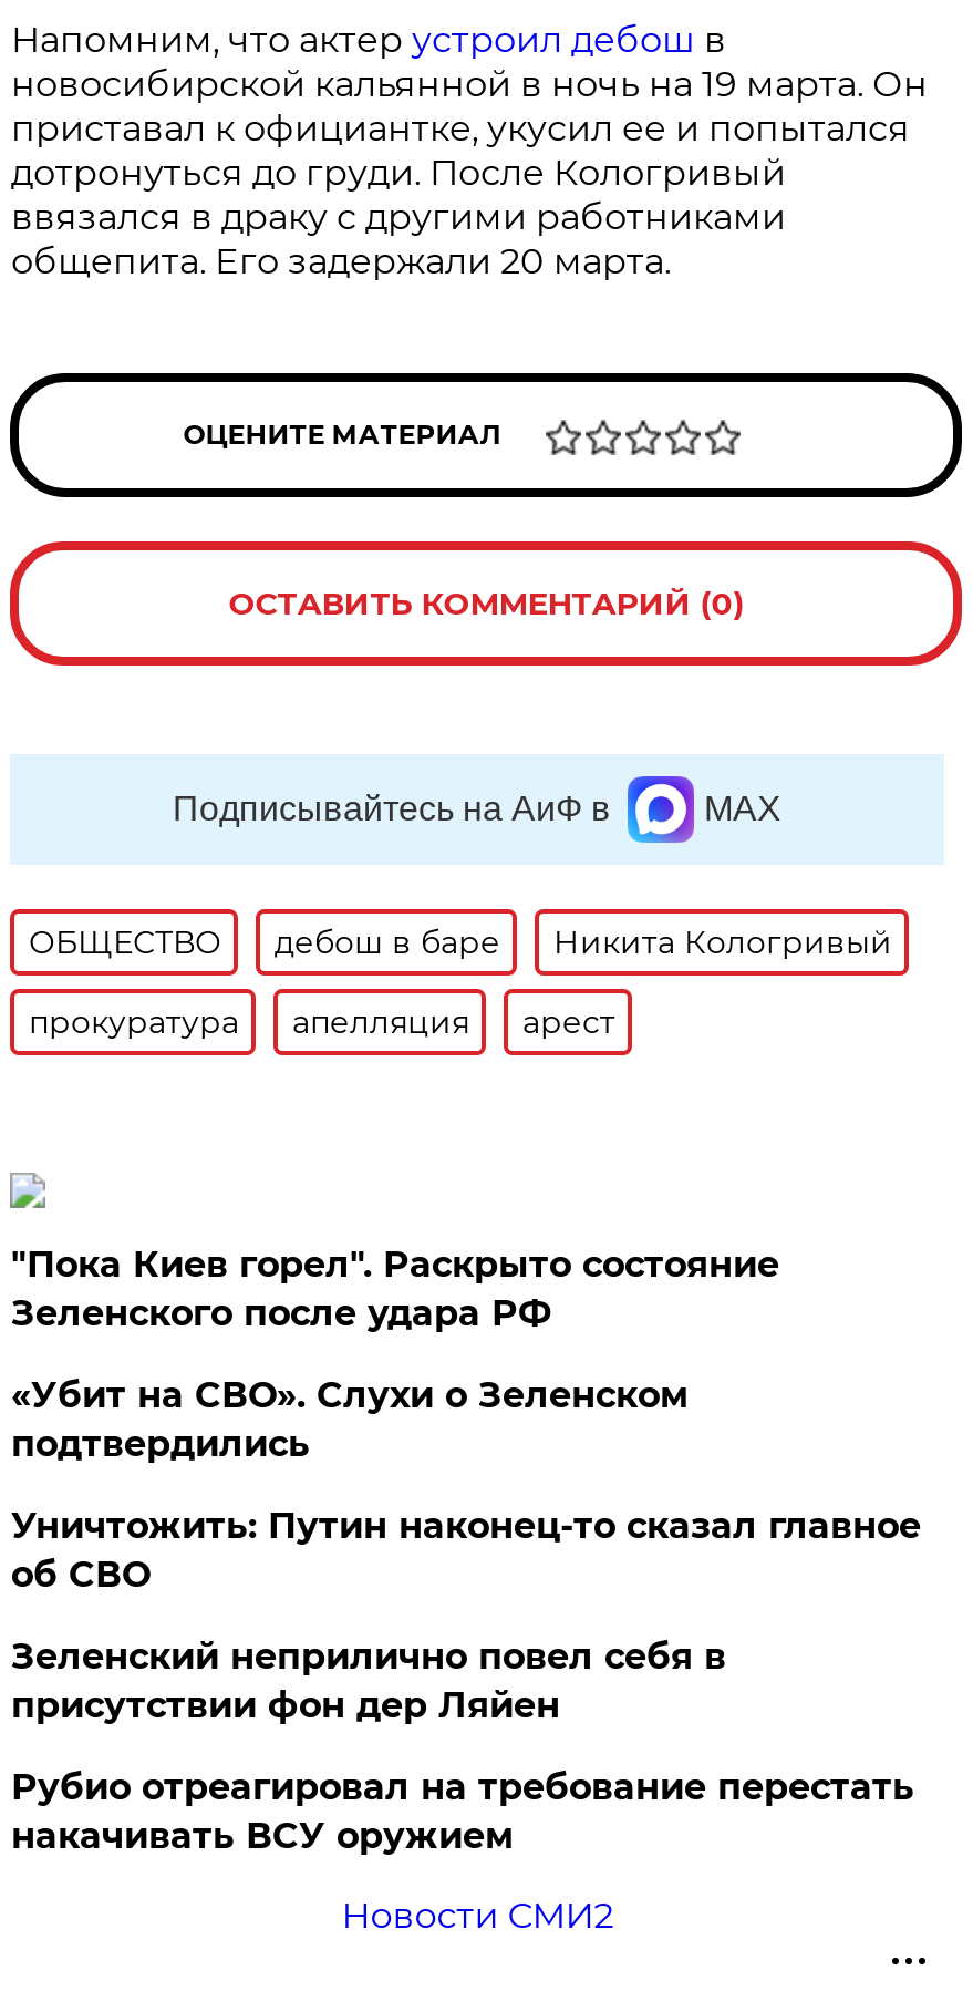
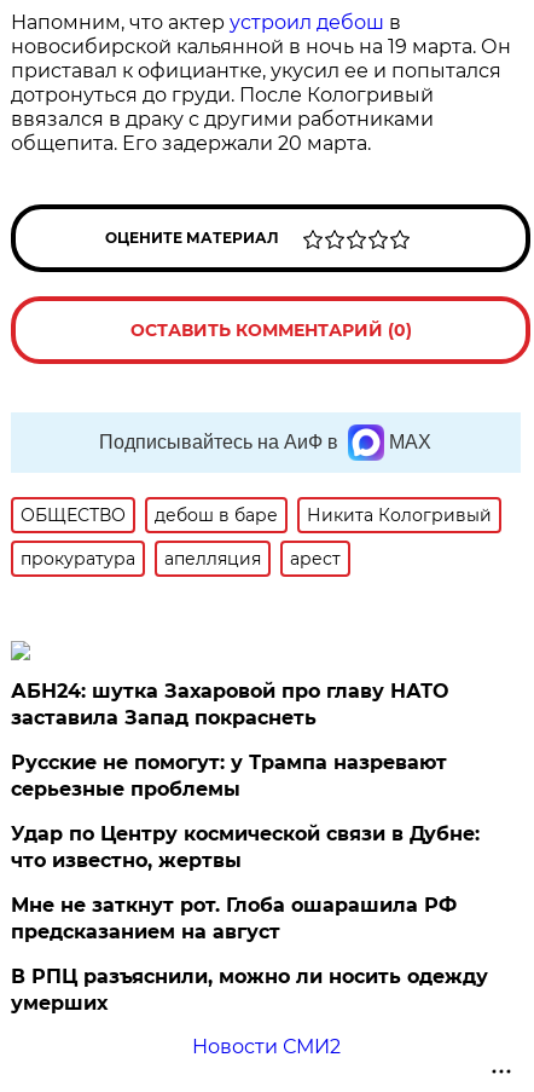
- "Пока Киев горел". Раскрыто состояние
- Зеленского после удара РФ
+ АБН24: шутка Захаровой про главу НАТО
+ заставила Запад покраснеть

- «Убит на СВО». Слухи о Зеленском
- подтвердились
+ Русские не помогут: у Трампа назревают
+ серьезные проблемы

- Уничтожить: Путин наконец-то сказал главное
- об СВО
+ Удар по Центру космической связи в Дубне:
+ что известно, жертвы

- Зеленский неприлично повел cебя в
- присутствии фон дер Ляйен
+ Мне не заткнут рот. Глоба ошарашила РФ
+ предсказанием на август

- Рубио отреагировал на требование перестать
- накачивать ВСУ оружием
+ В РПЦ разъяснили, можно ли носить одежду
+ умерших
